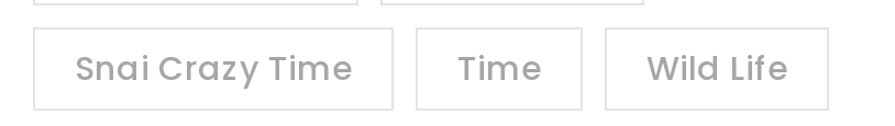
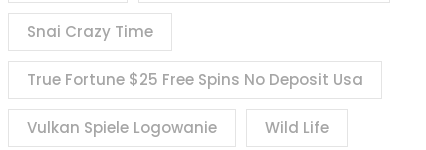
- Time
+ True Fortune $25 Free Spins No Deposit Usa
+ Vulkan Spiele Logowanie
